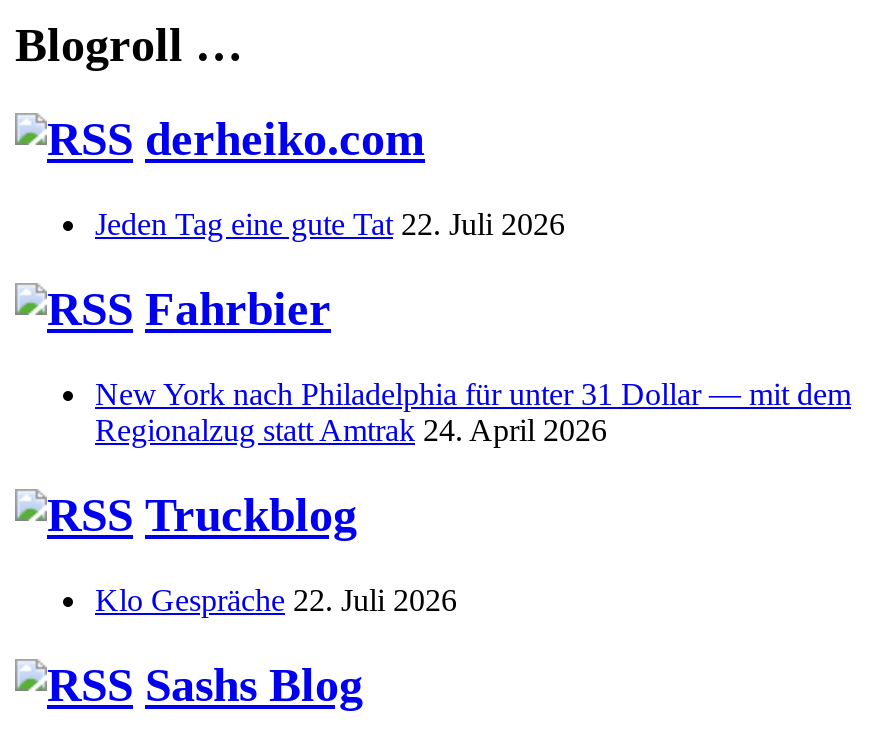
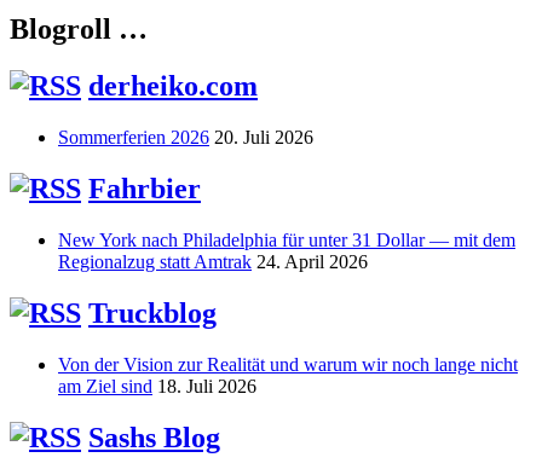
- Jeden Tag eine gute Tat 22. Juli 2026
+ Sommerferien 2026 20. Juli 2026

- Klo Gespräche 22. Juli 2026
+ Von der Vision zur Realität und warum wir noch lange nicht
+ am Ziel sind 18. Juli 2026
